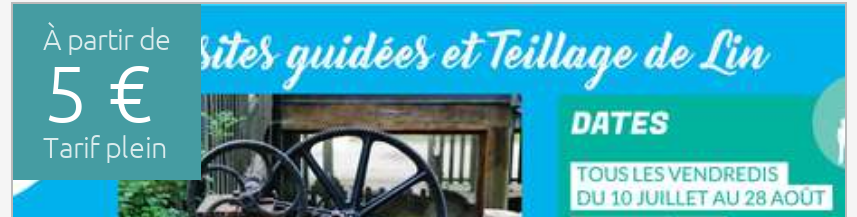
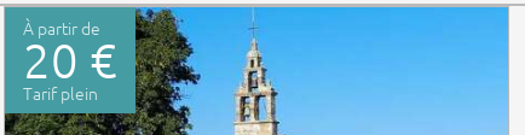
- 5 €
+ 20 €
